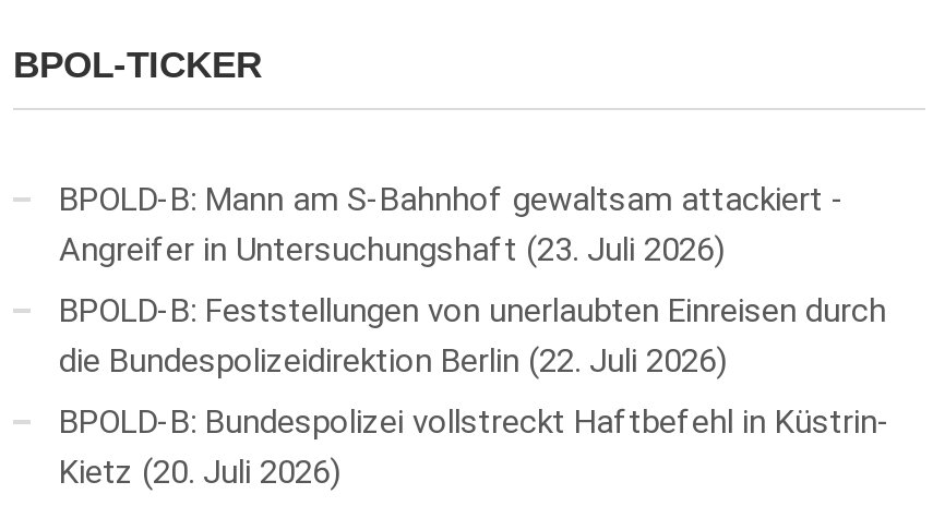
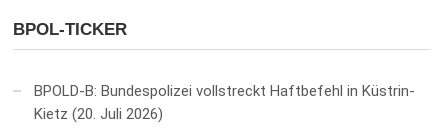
- BPOLD-B: Mann am S-Bahnhof gewaltsam attackiert -
- Angreifer in Untersuchungshaft 23. Juli 2026
- BPOLD-B: Feststellungen von unerlaubten Einreisen durch
- die Bundespolizeidirektion Berlin 22. Juli 2026
